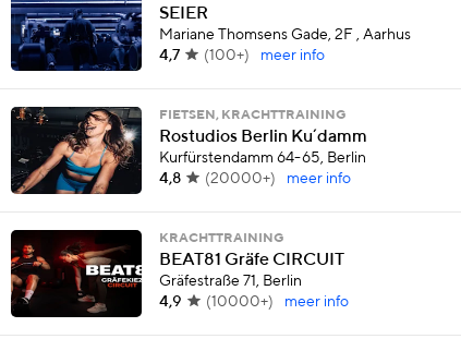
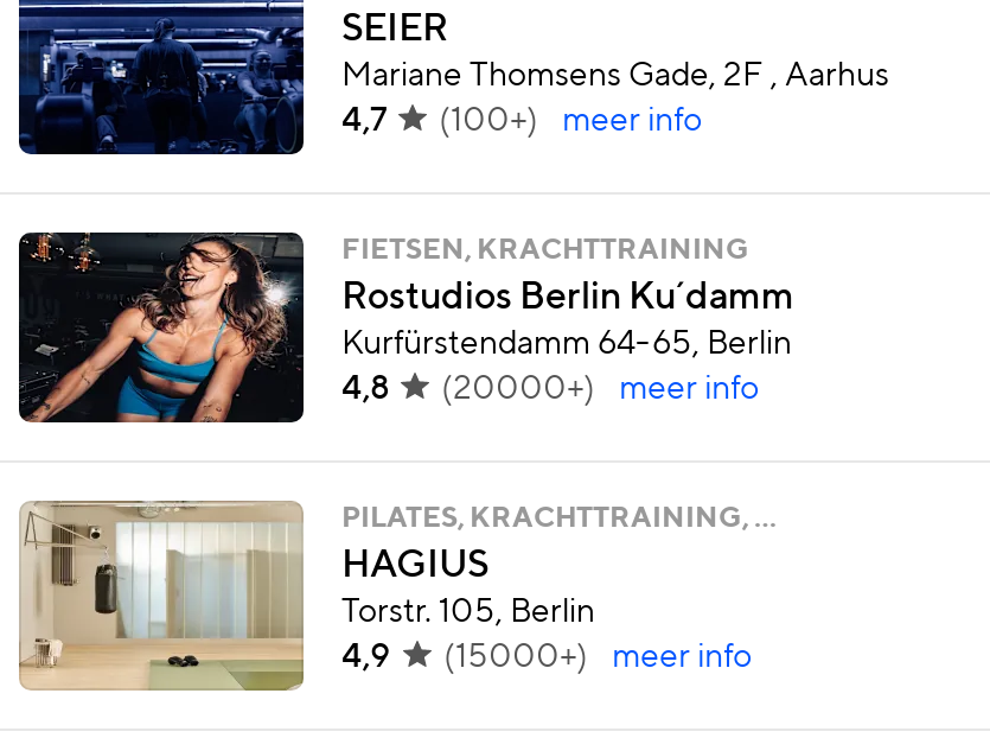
- [image]
- KRACHTTRAINING
- BEAT81 Gräfe CIRCUIT
- Gräfestraße 71, Berlin
+ [image]
+ PILATES, KRACHTTRAINING, …
+ HAGIUS
+ Torstr. 105, Berlin

- 4,9 (10000+) meer info
+ 4,9 (15000+) meer info
